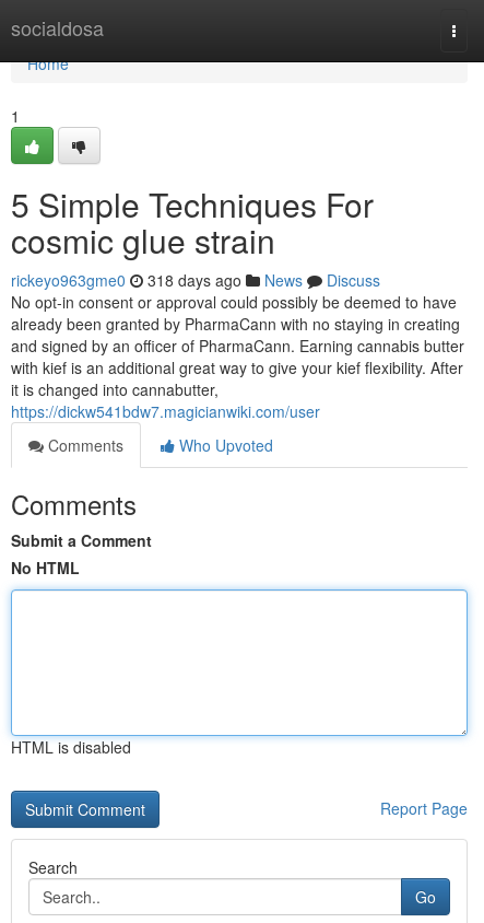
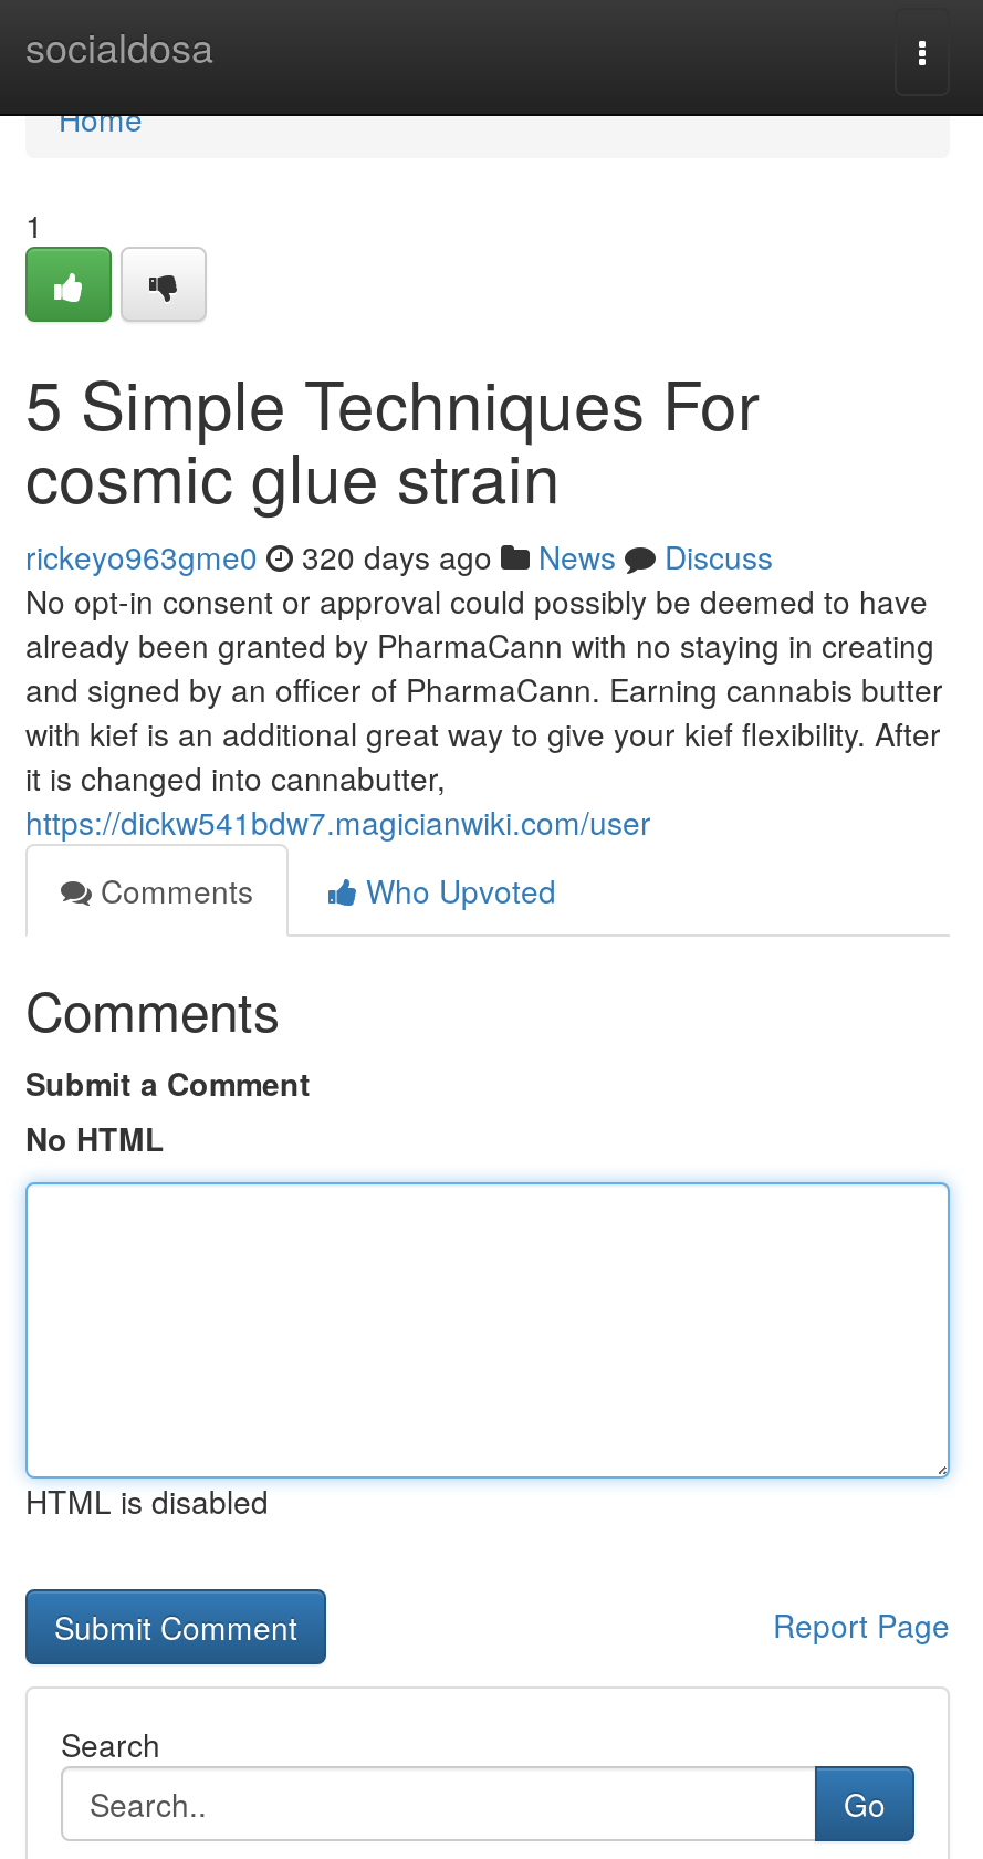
- rickeyo963gme0 318 days ago News Discuss
+ rickeyo963gme0 320 days ago News Discuss
